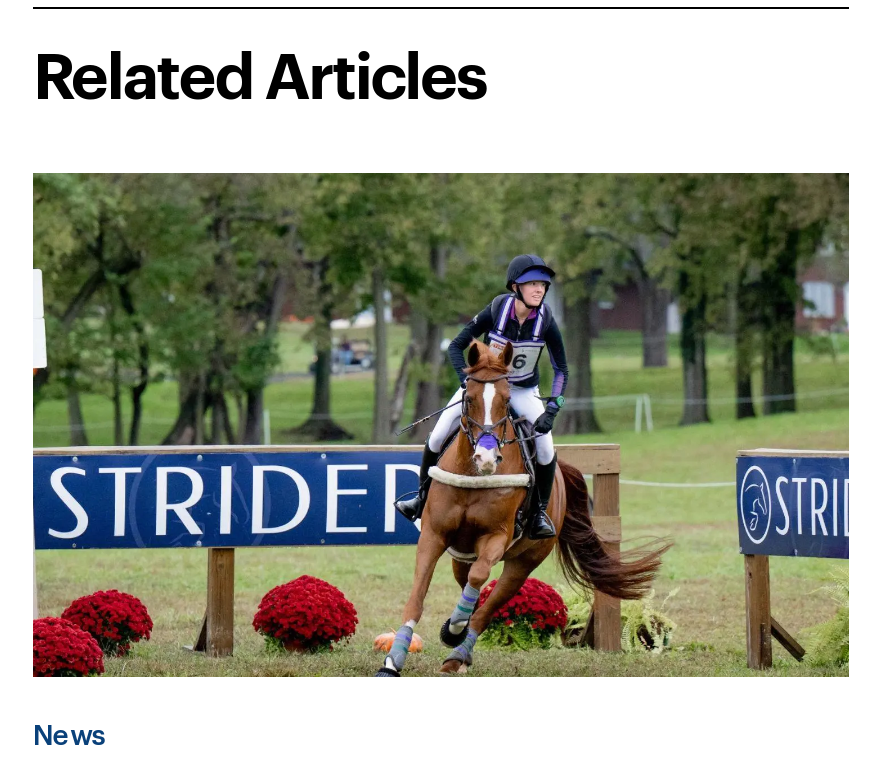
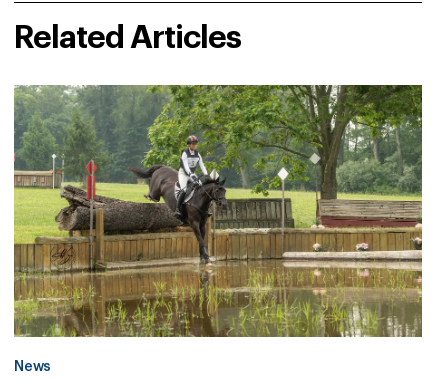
- [image]
+ [image]
